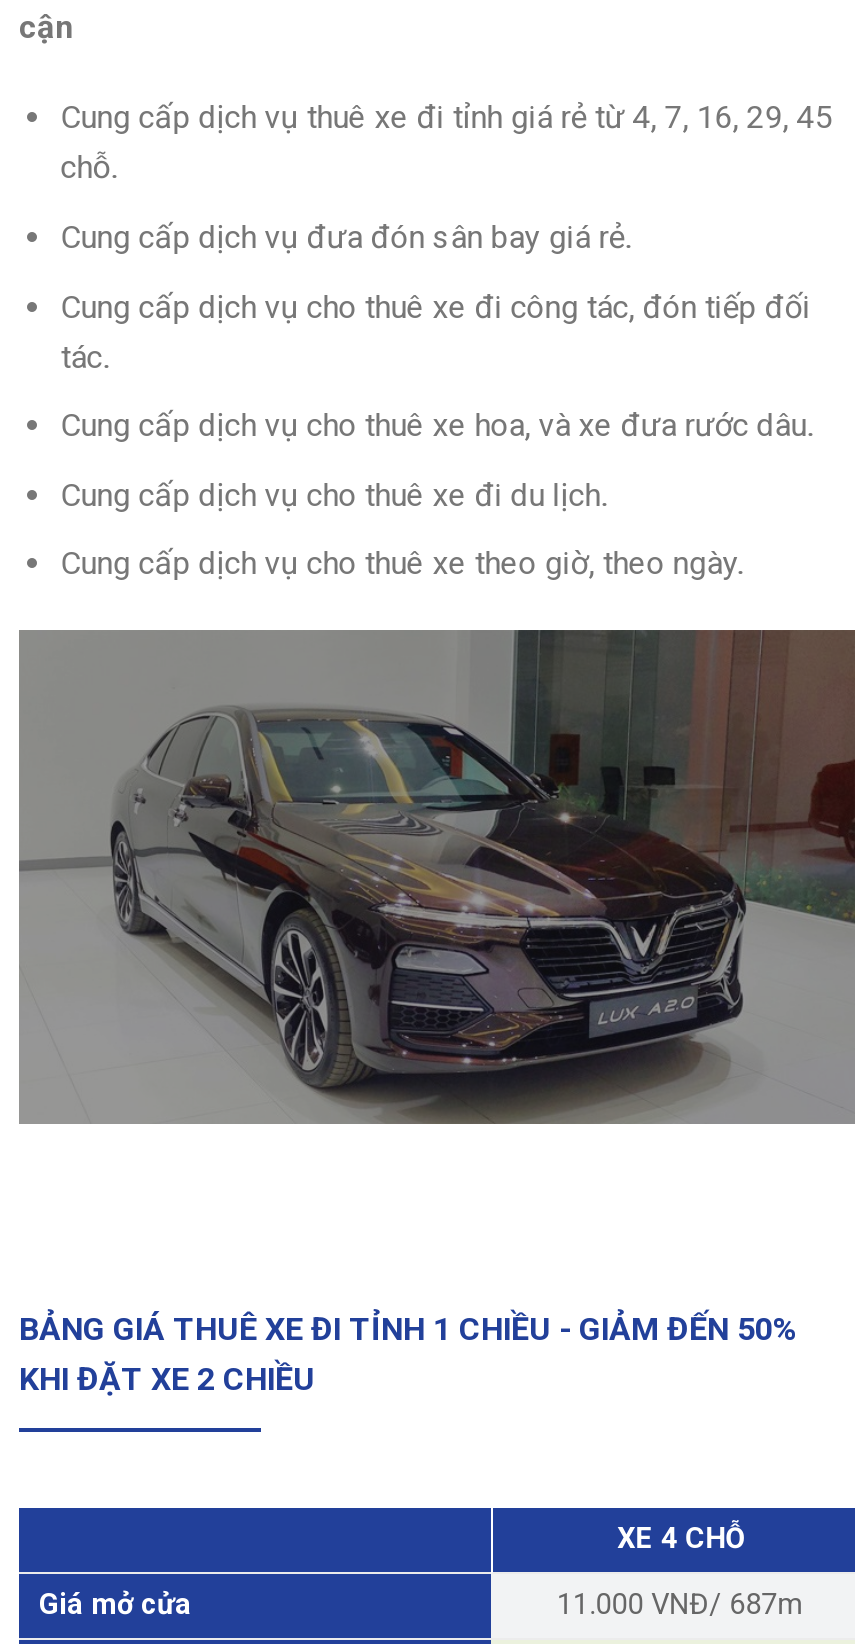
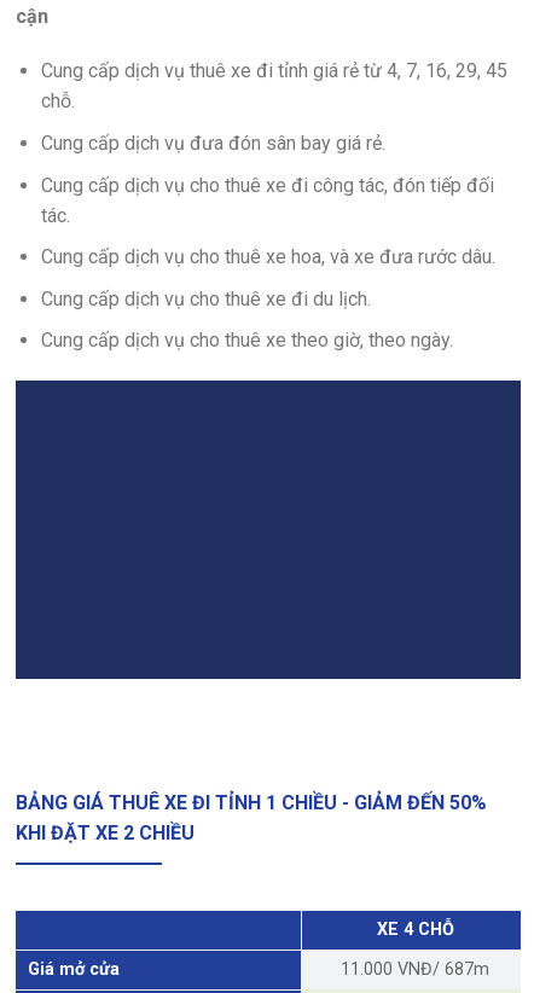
- [image]
